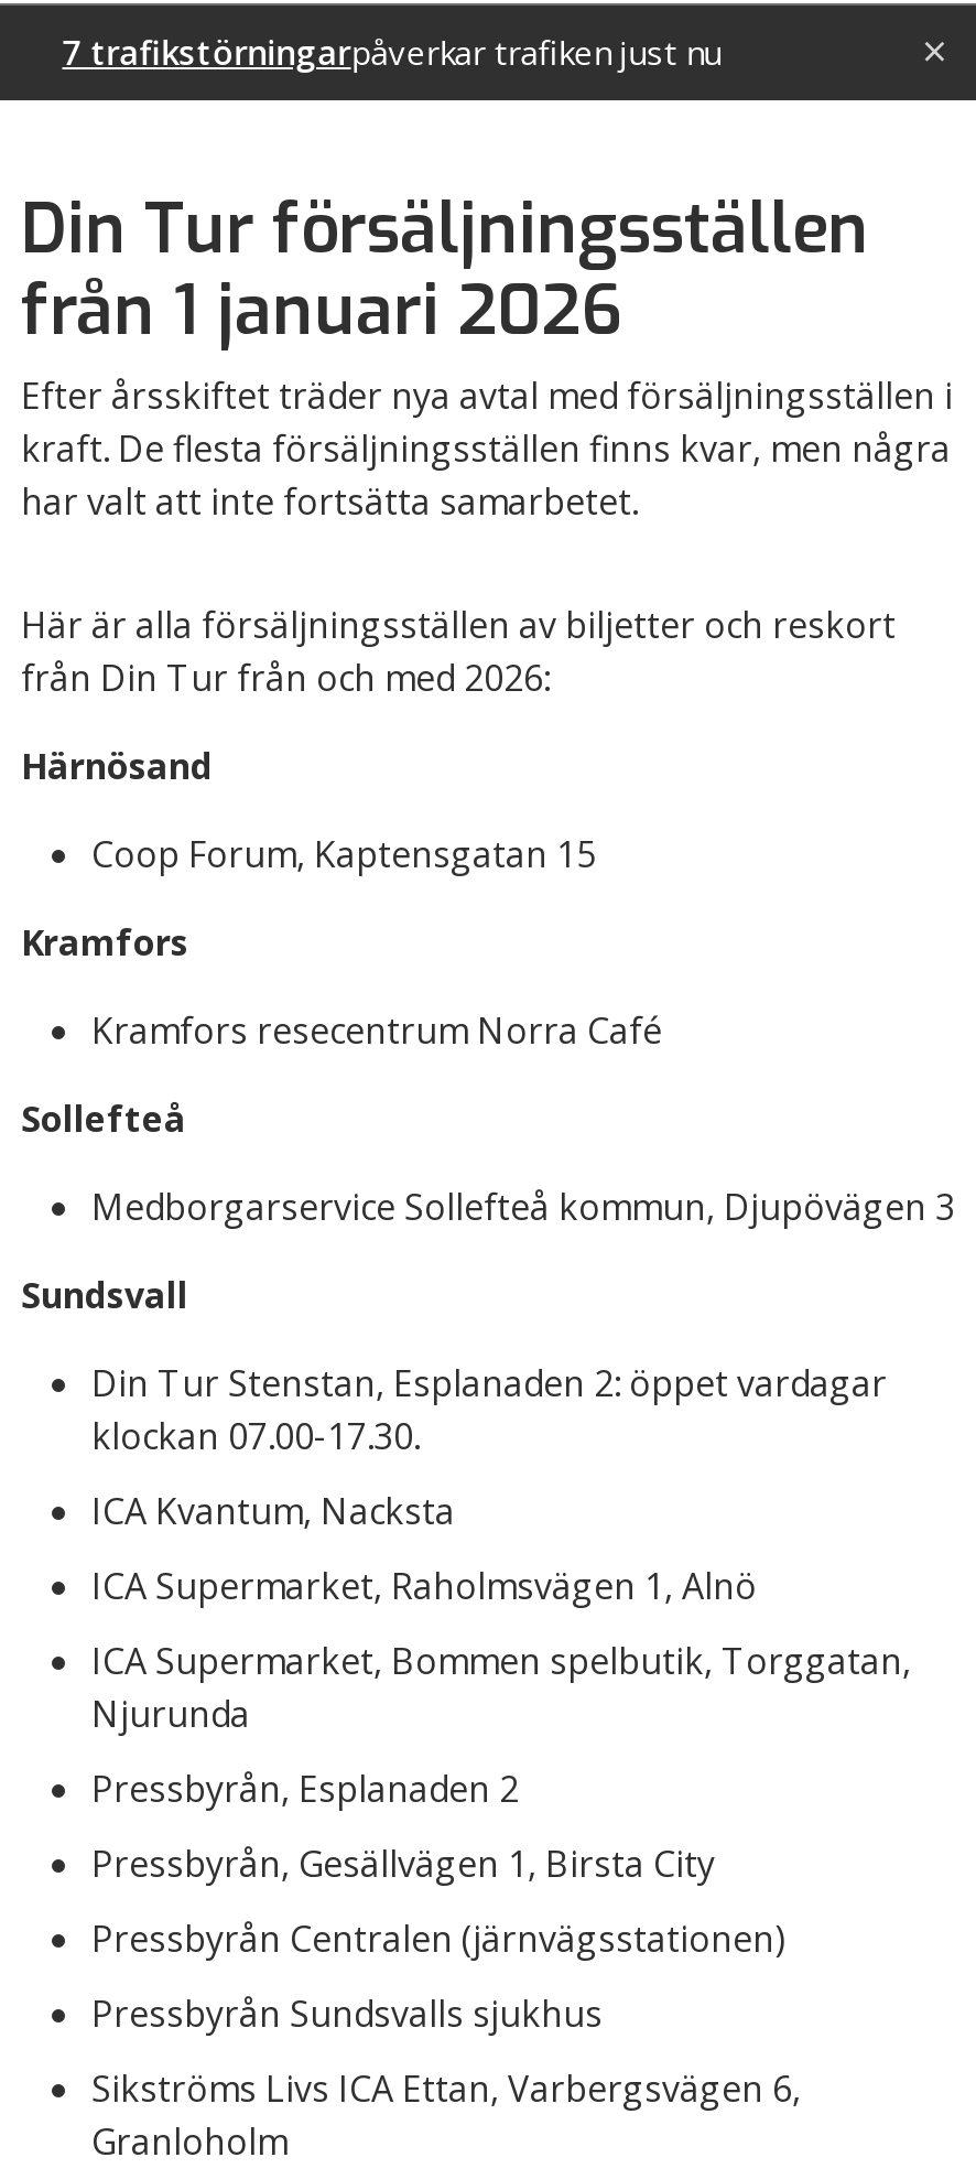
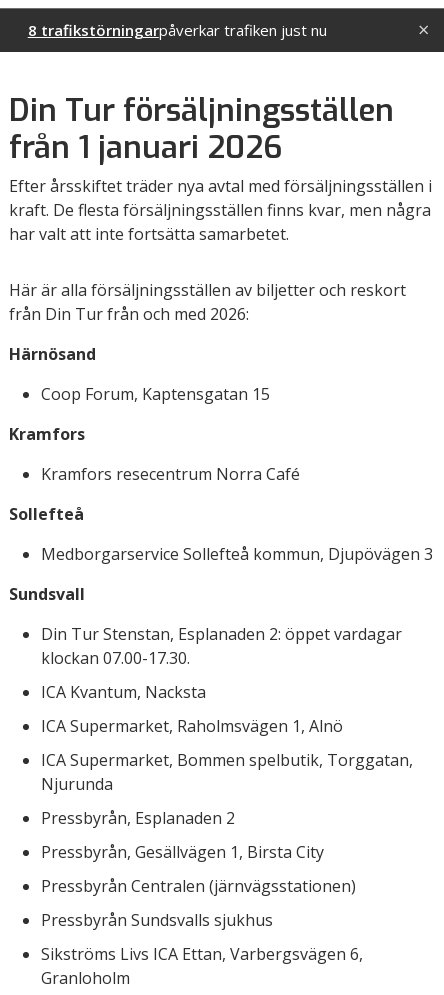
- 7 trafikstörningarpåverkar trafiken just nu
+ 8 trafikstörningarpåverkar trafiken just nu
